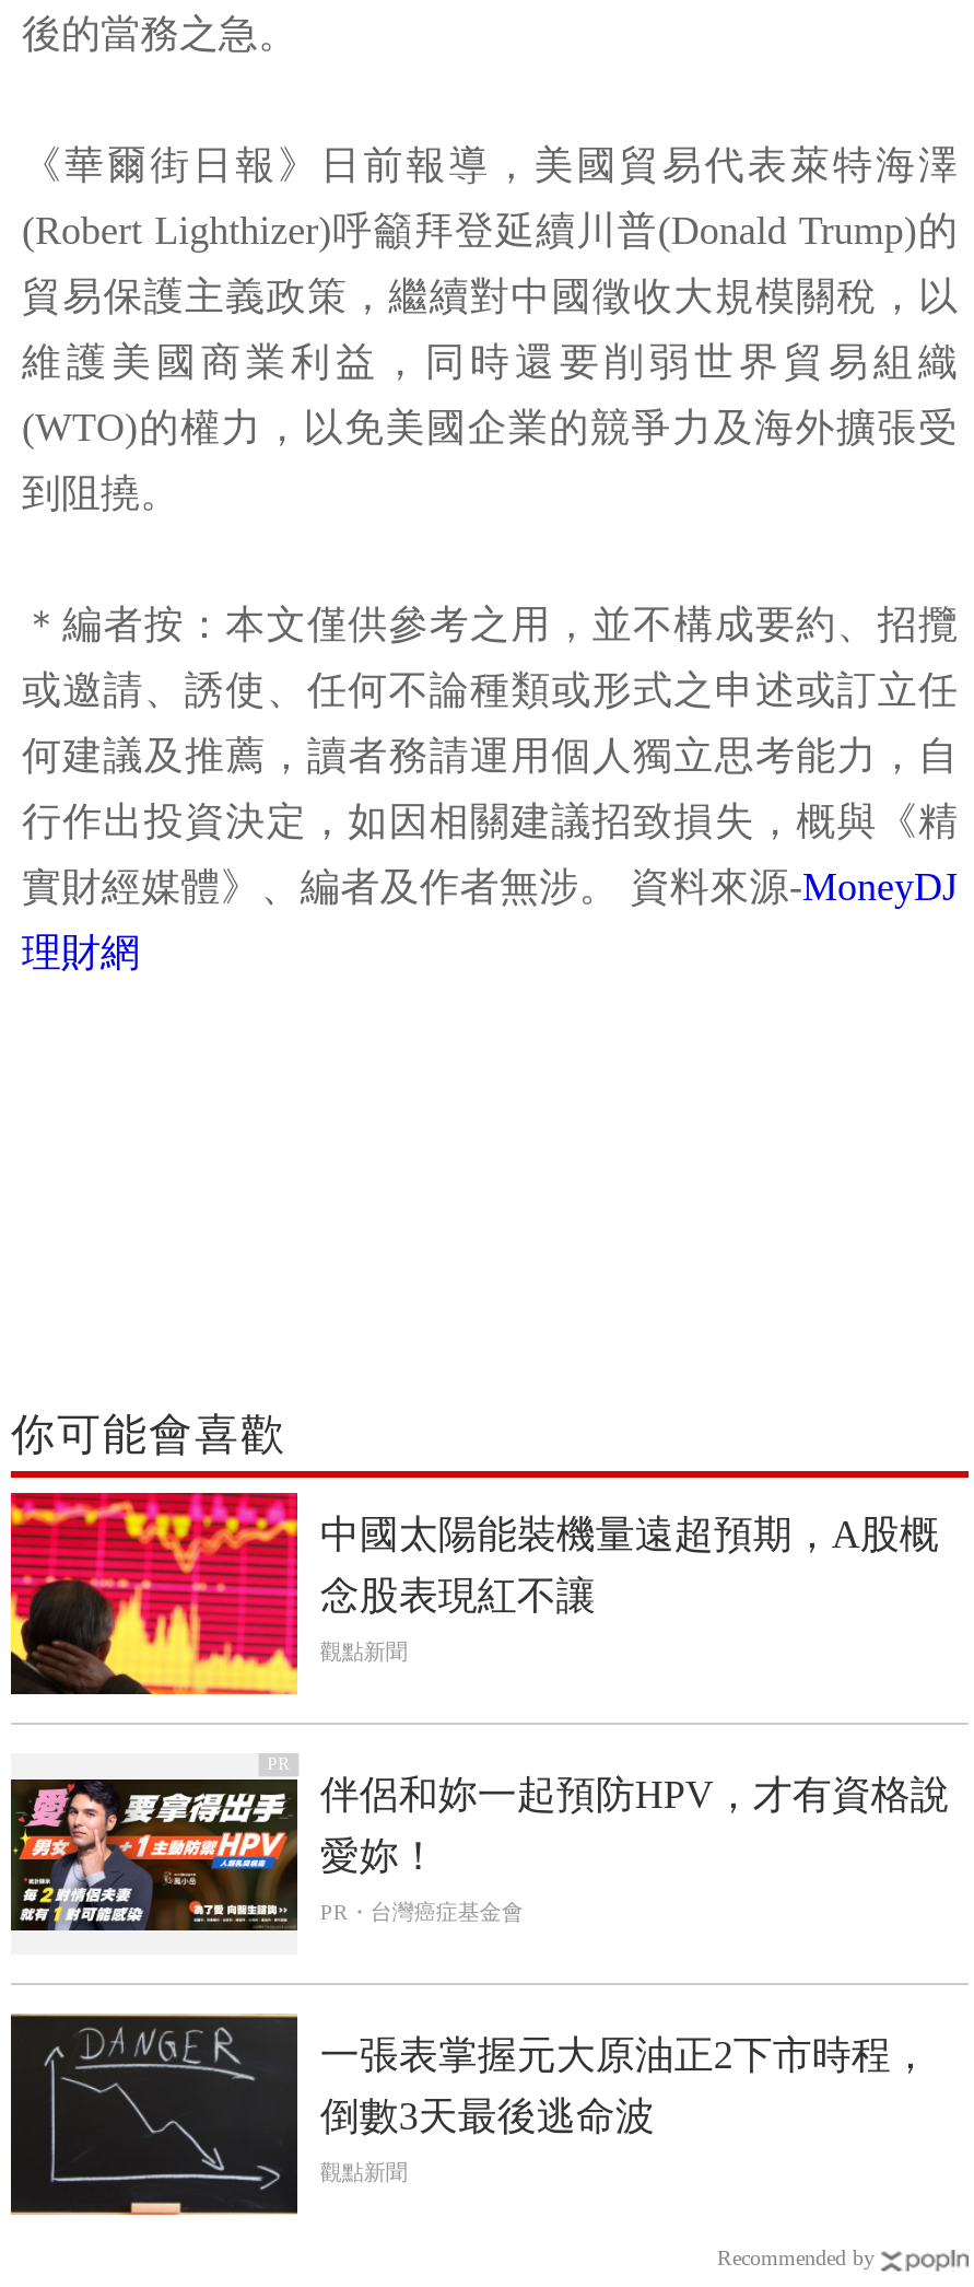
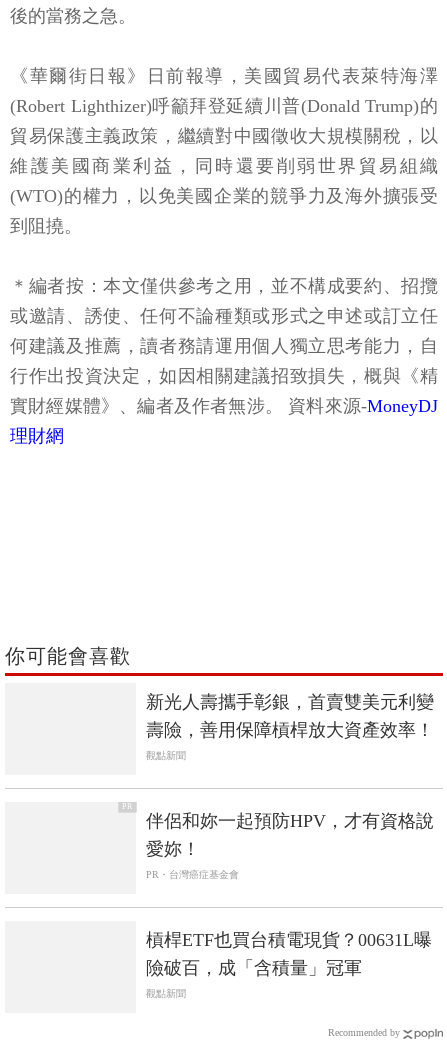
- [image]

- 中國太陽能裝機量遠超預期，A股概
- 念股表現紅不讓
+ 新光人壽攜手彰銀，首賣雙美元利變
+ 壽險，善用保障槓桿放大資產效率！

- [image]

- [image]

- 一張表掌握元大原油正2下市時程，
- 倒數3天最後逃命波
+ 槓桿ETF也買台積電現貨？00631L曝
+ 險破百，成「含積量」冠軍
